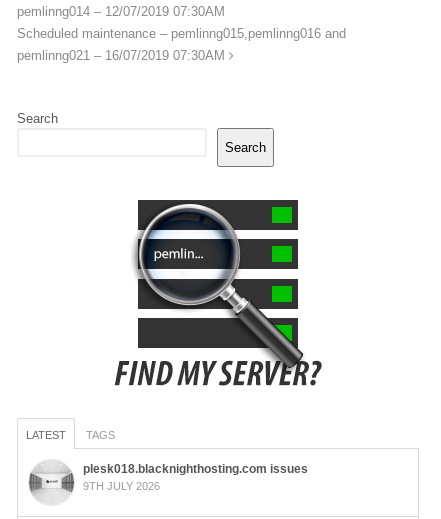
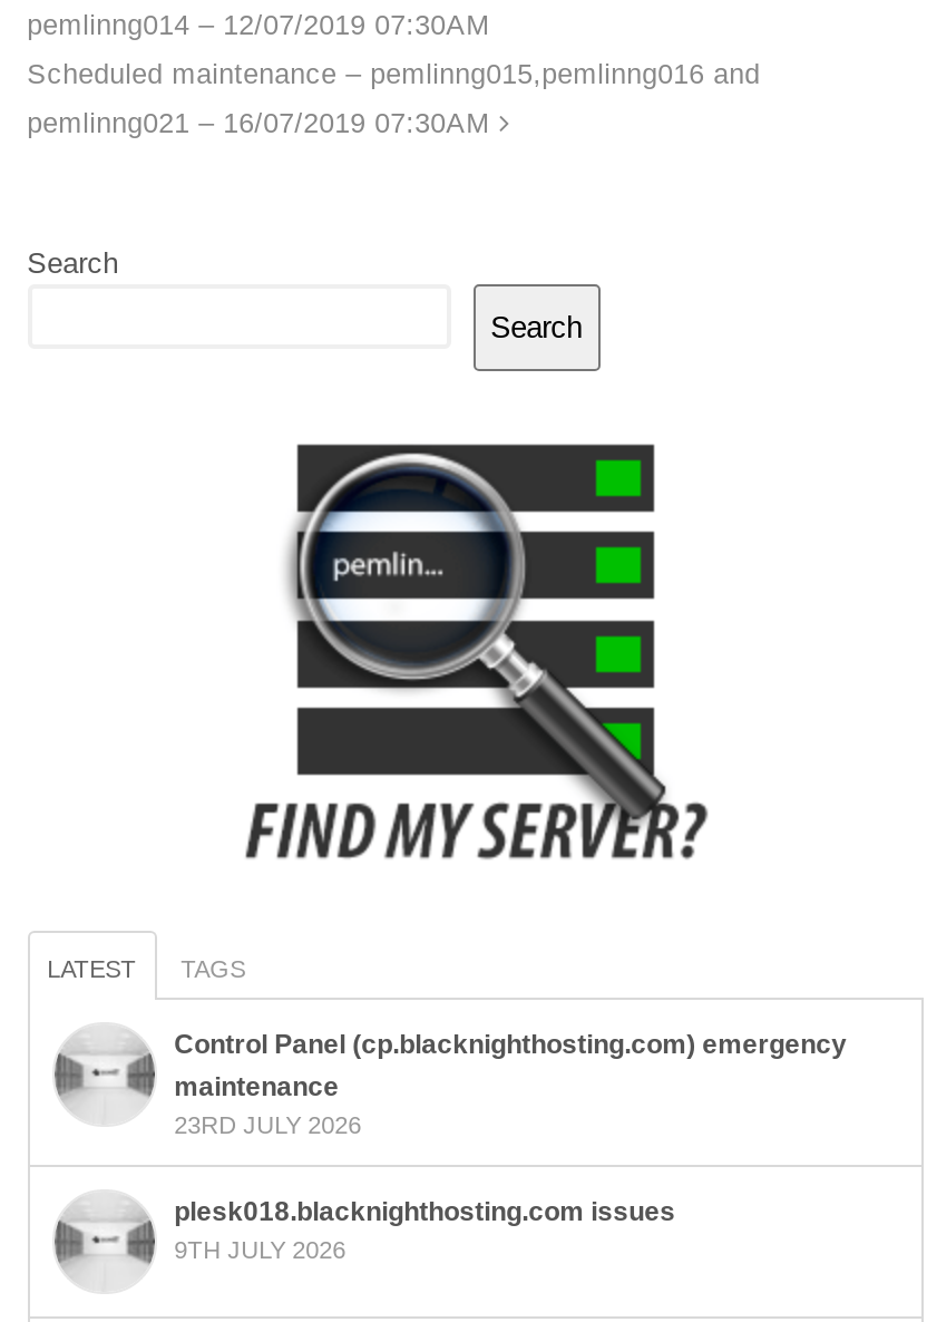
+ Control Panel (cp.blacknighthosting.com) emergency
+ maintenance
+ 23RD JULY 2026
